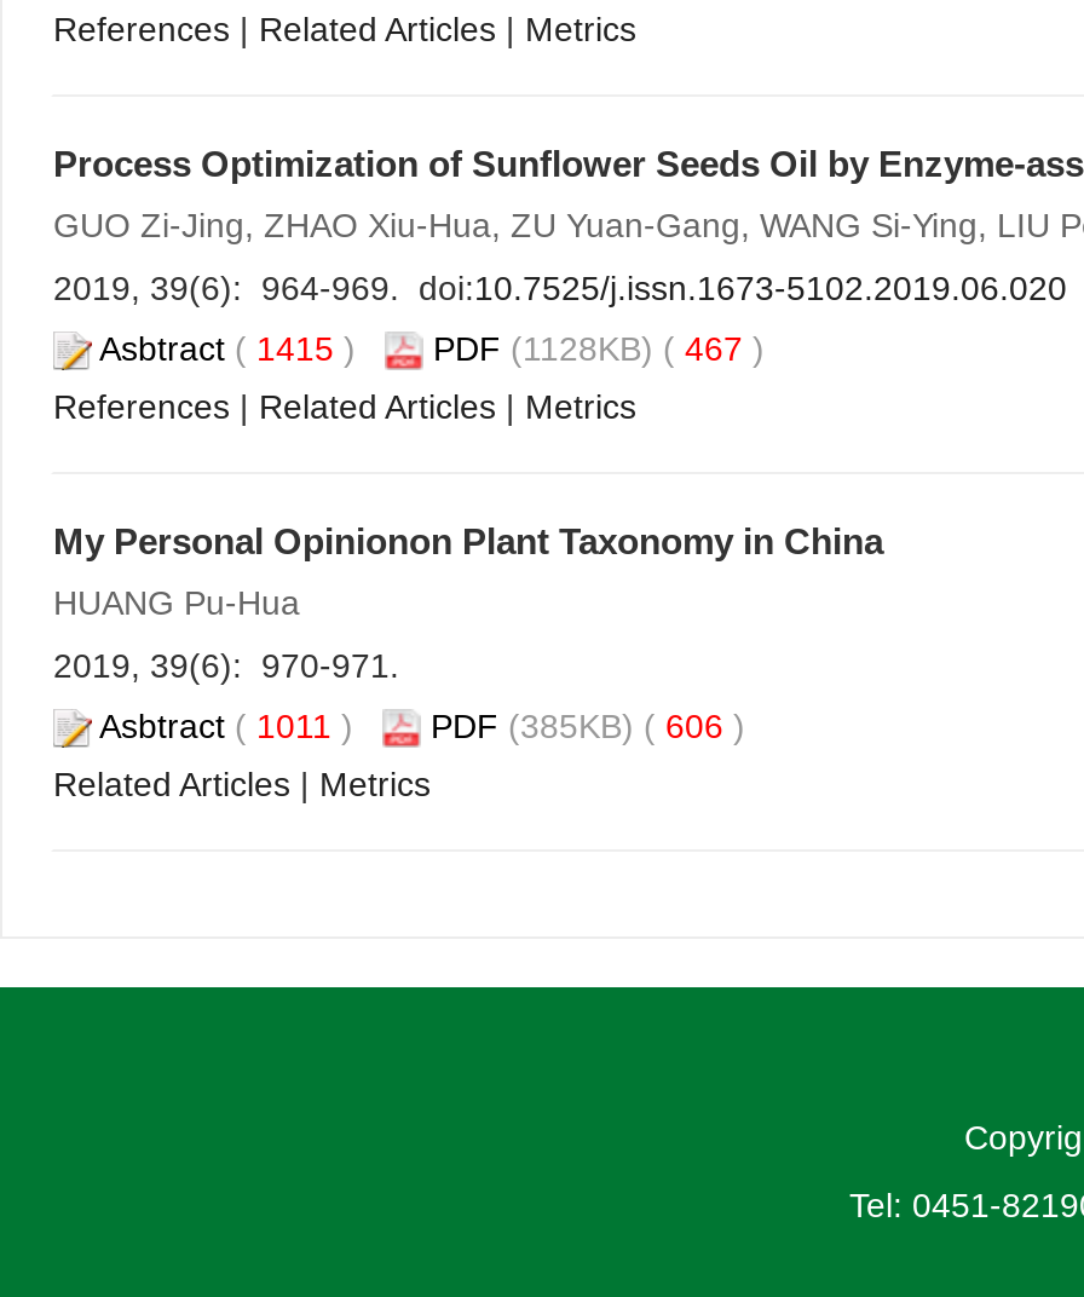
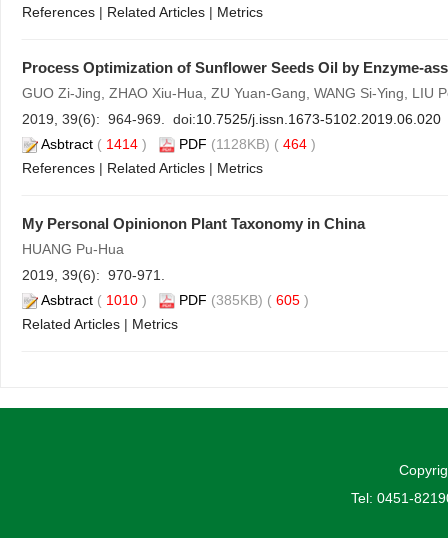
- Asbtract (1415)
+ Asbtract (1414)

- PDF (1128KB) (467)
+ PDF (1128KB) (464)

- Asbtract (1011)
+ Asbtract (1010)

- PDF (385KB) (606)
+ PDF (385KB) (605)
